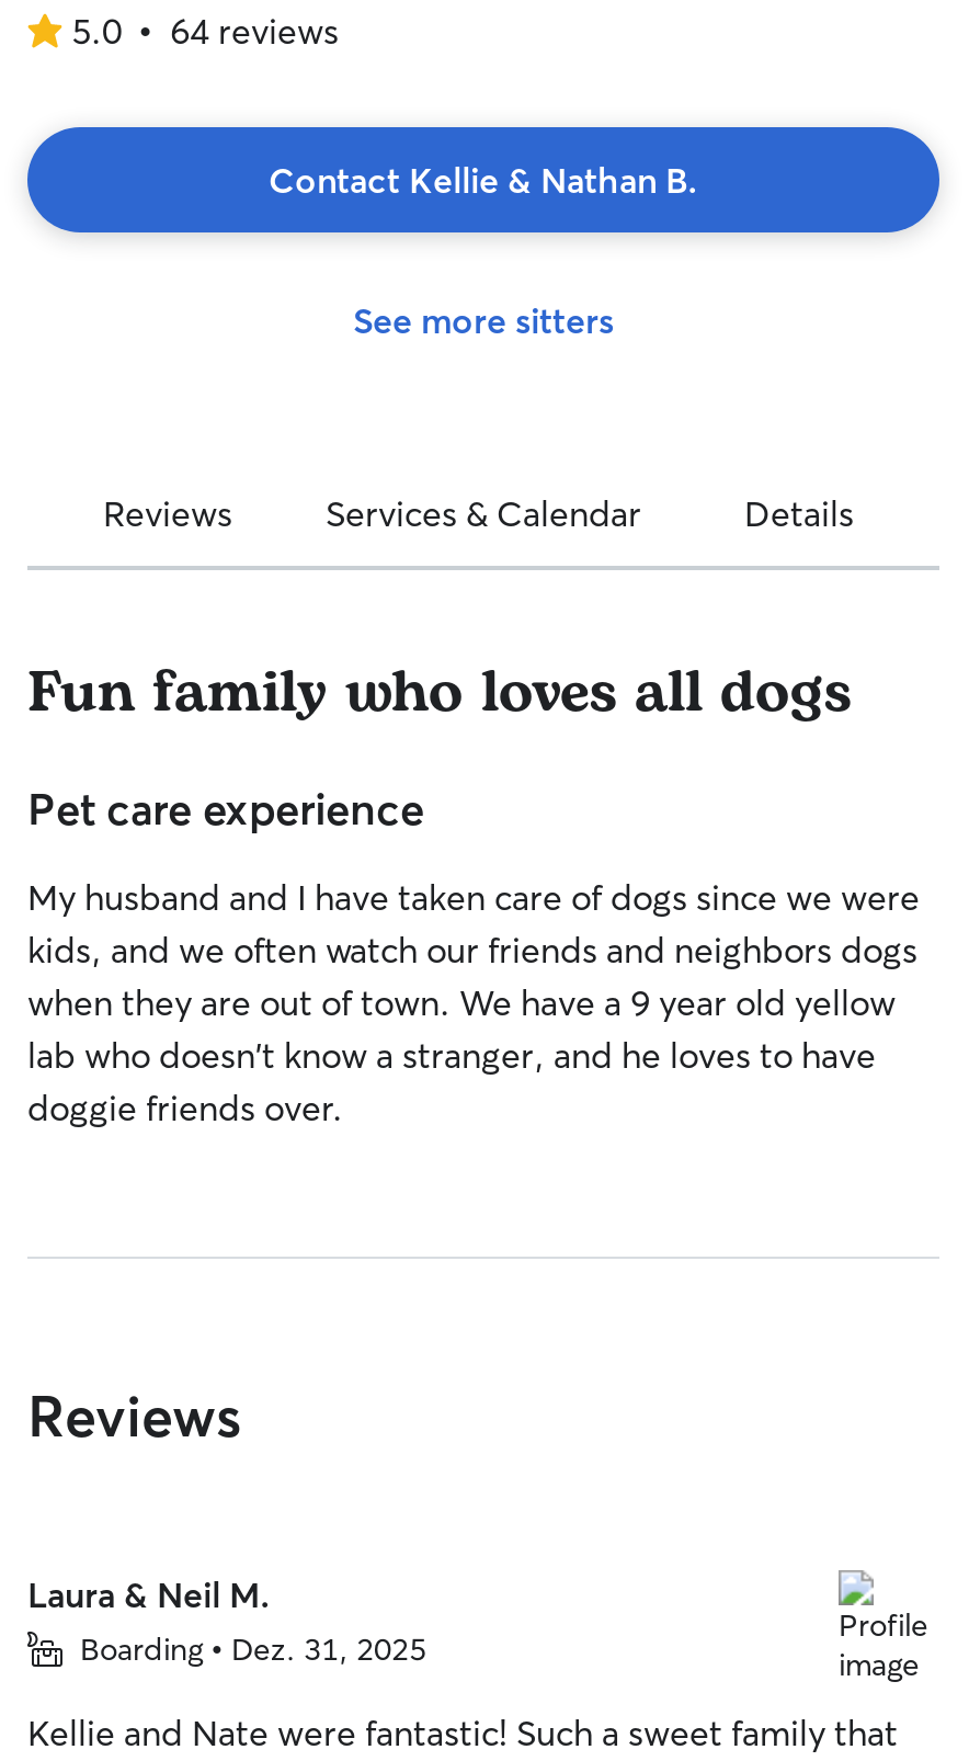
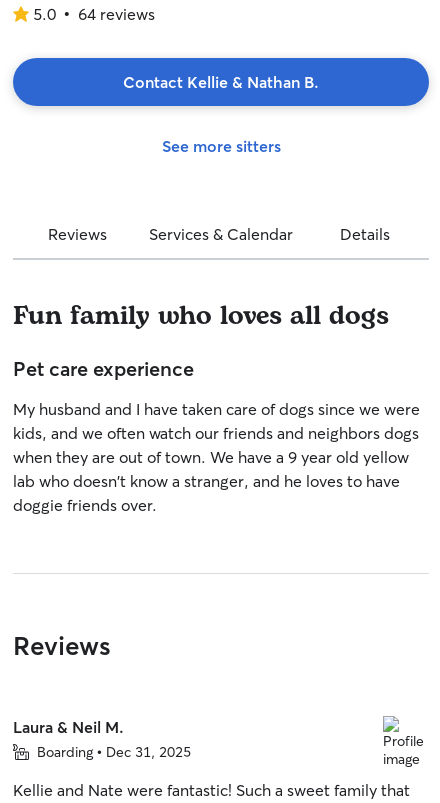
- Boarding • Dez. 31, 2025
+ Boarding • Dec 31, 2025
